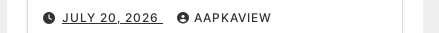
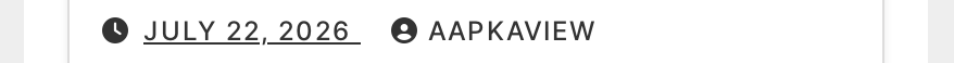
- JULY 20, 2026
+ JULY 22, 2026
